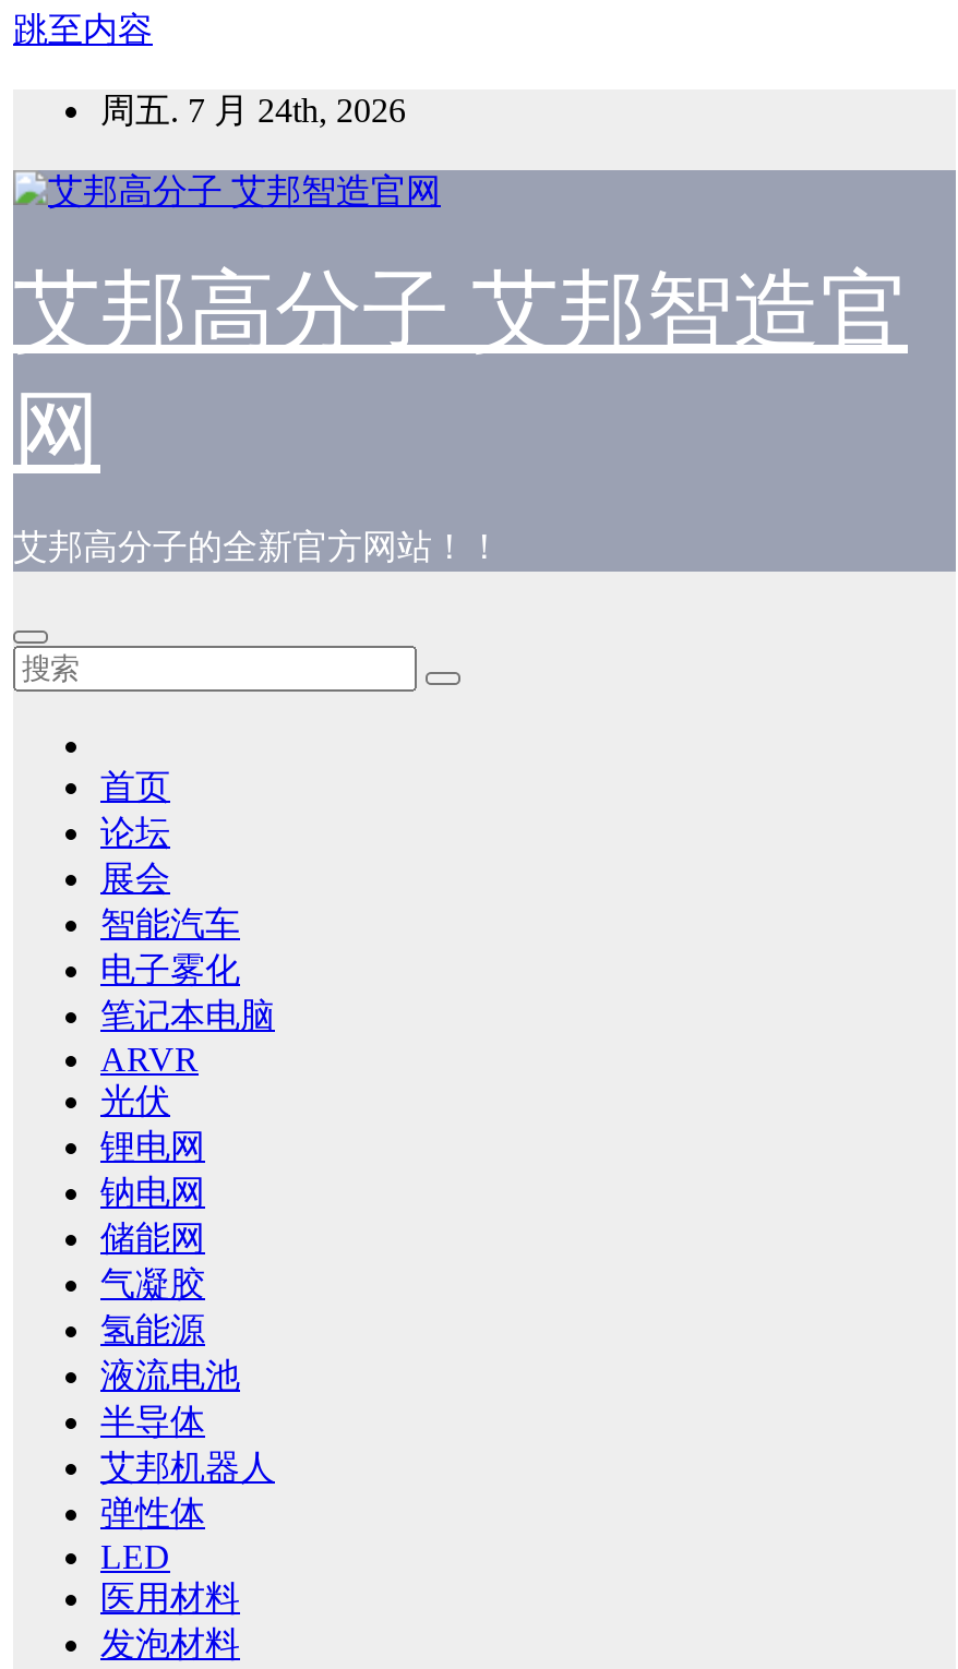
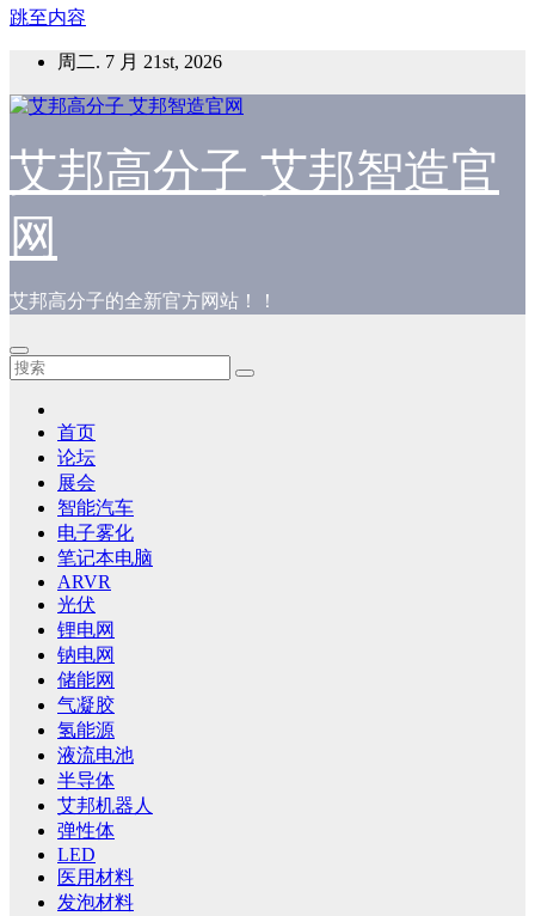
- 周五. 7 月 24th, 2026
+ 周二. 7 月 21st, 2026
